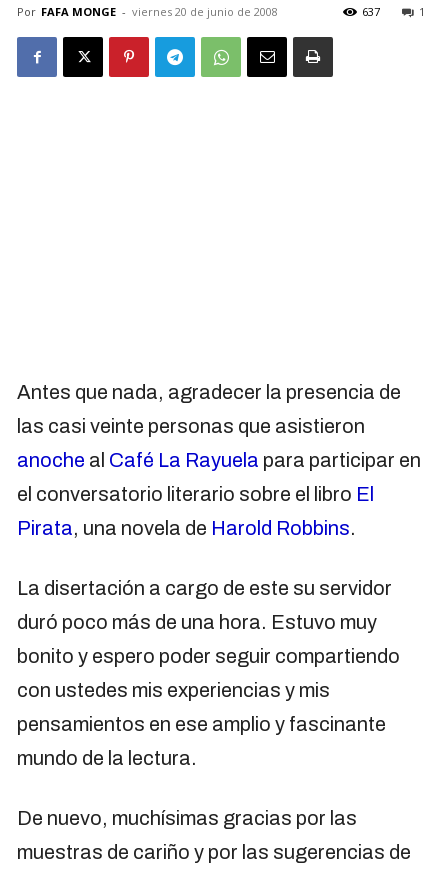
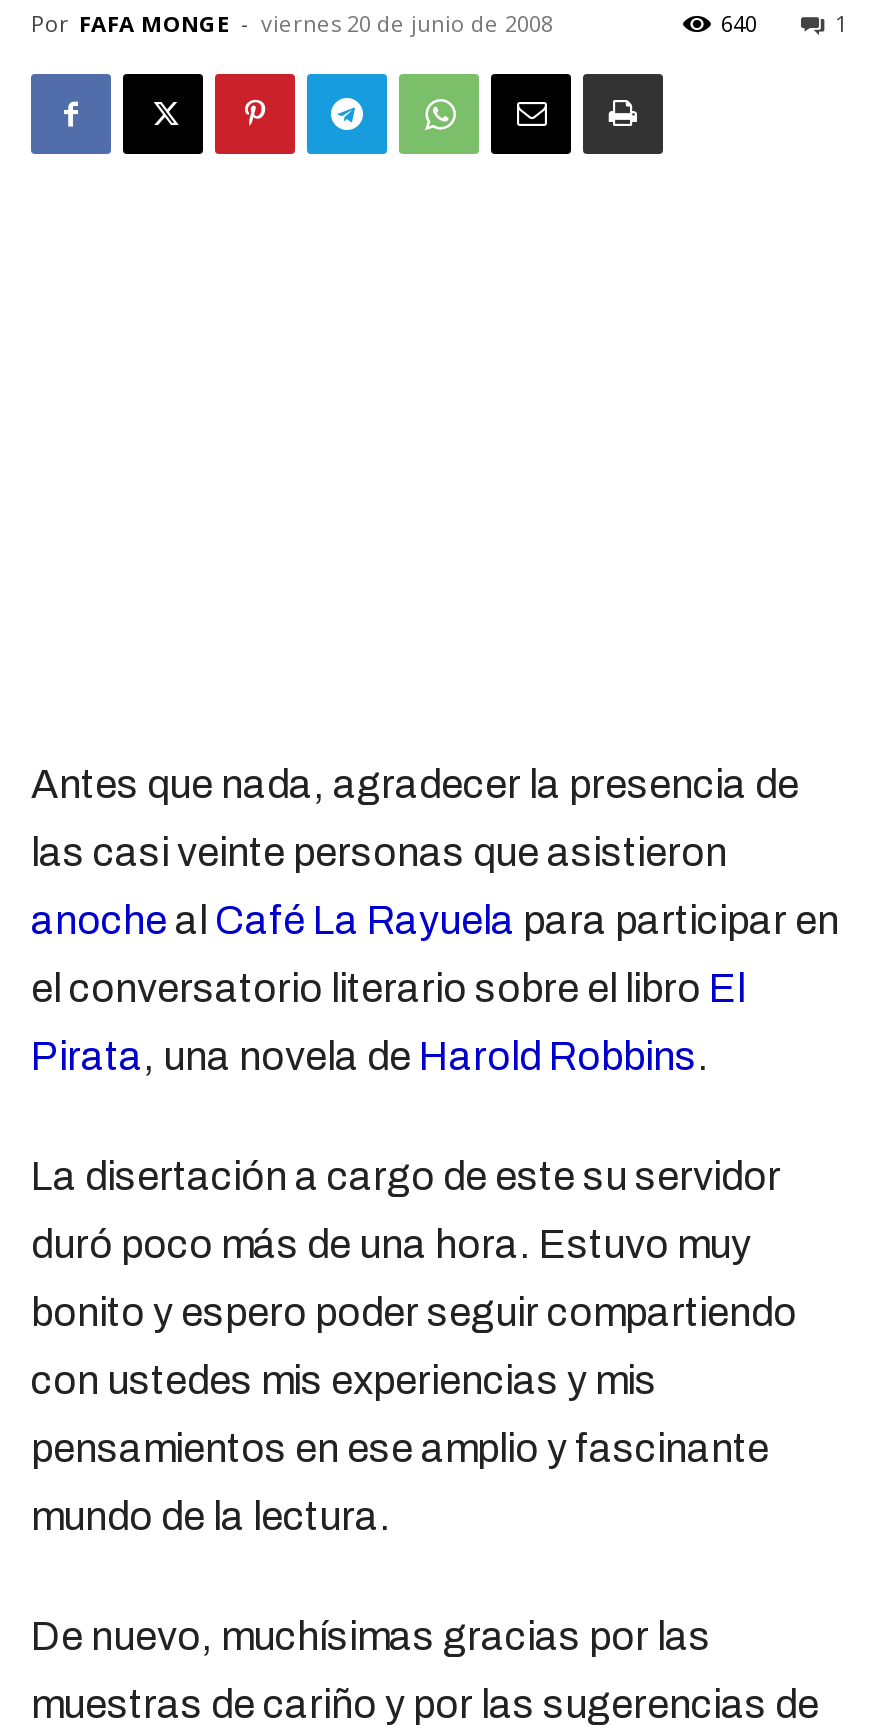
- 637
+ 640
